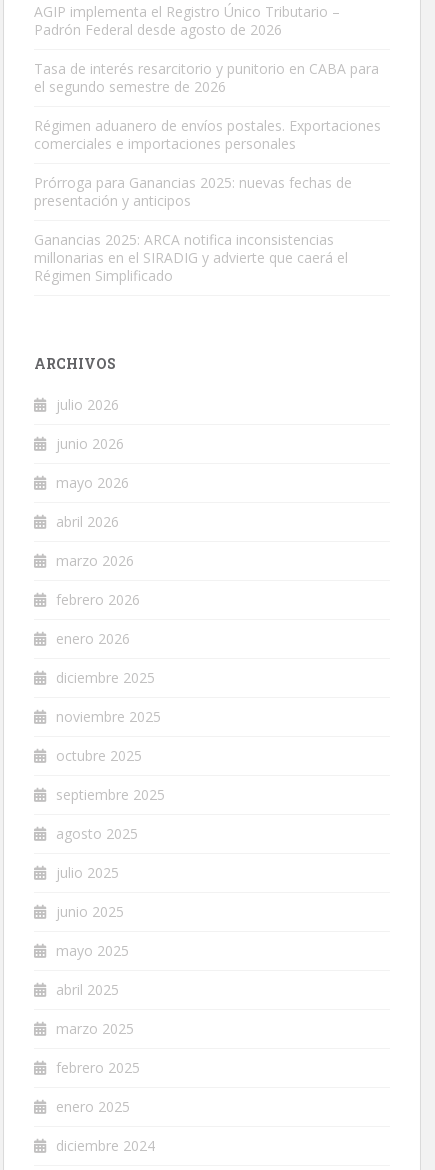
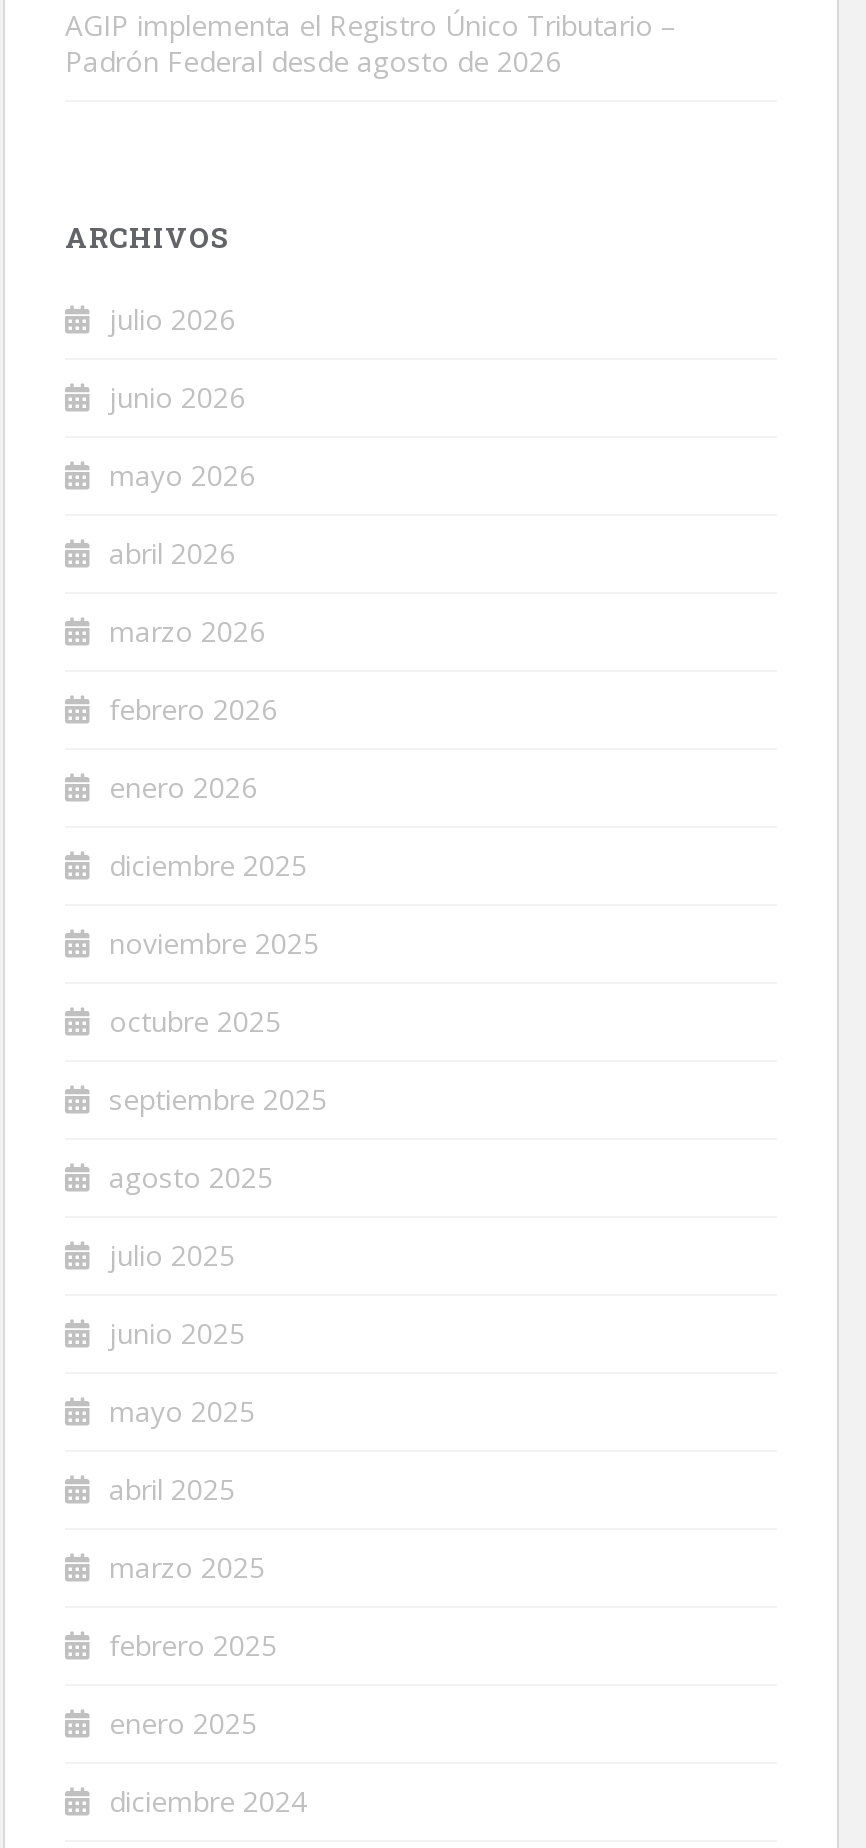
- Tasa de interés resarcitorio y punitorio en CABA para
- el segundo semestre de 2026
- Régimen aduanero de envíos postales. Exportaciones
- comerciales e importaciones personales
- Prórroga para Ganancias 2025: nuevas fechas de
- presentación y anticipos
- Ganancias 2025: ARCA notifica inconsistencias
- millonarias en el SIRADIG y advierte que caerá el
- Régimen Simplificado
